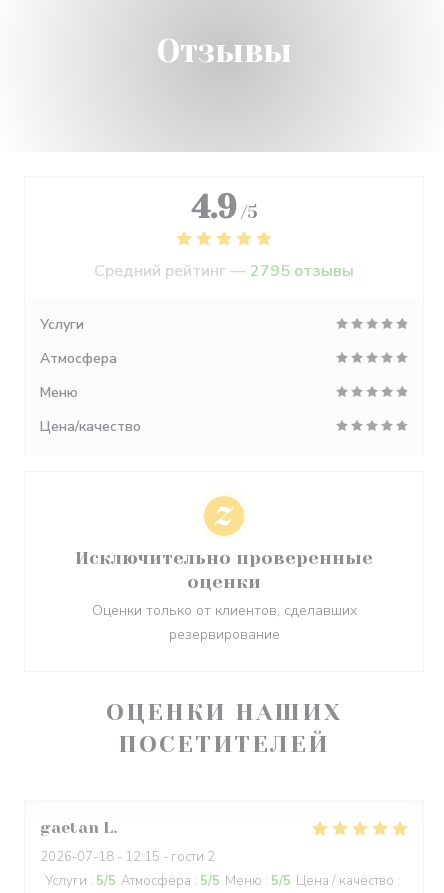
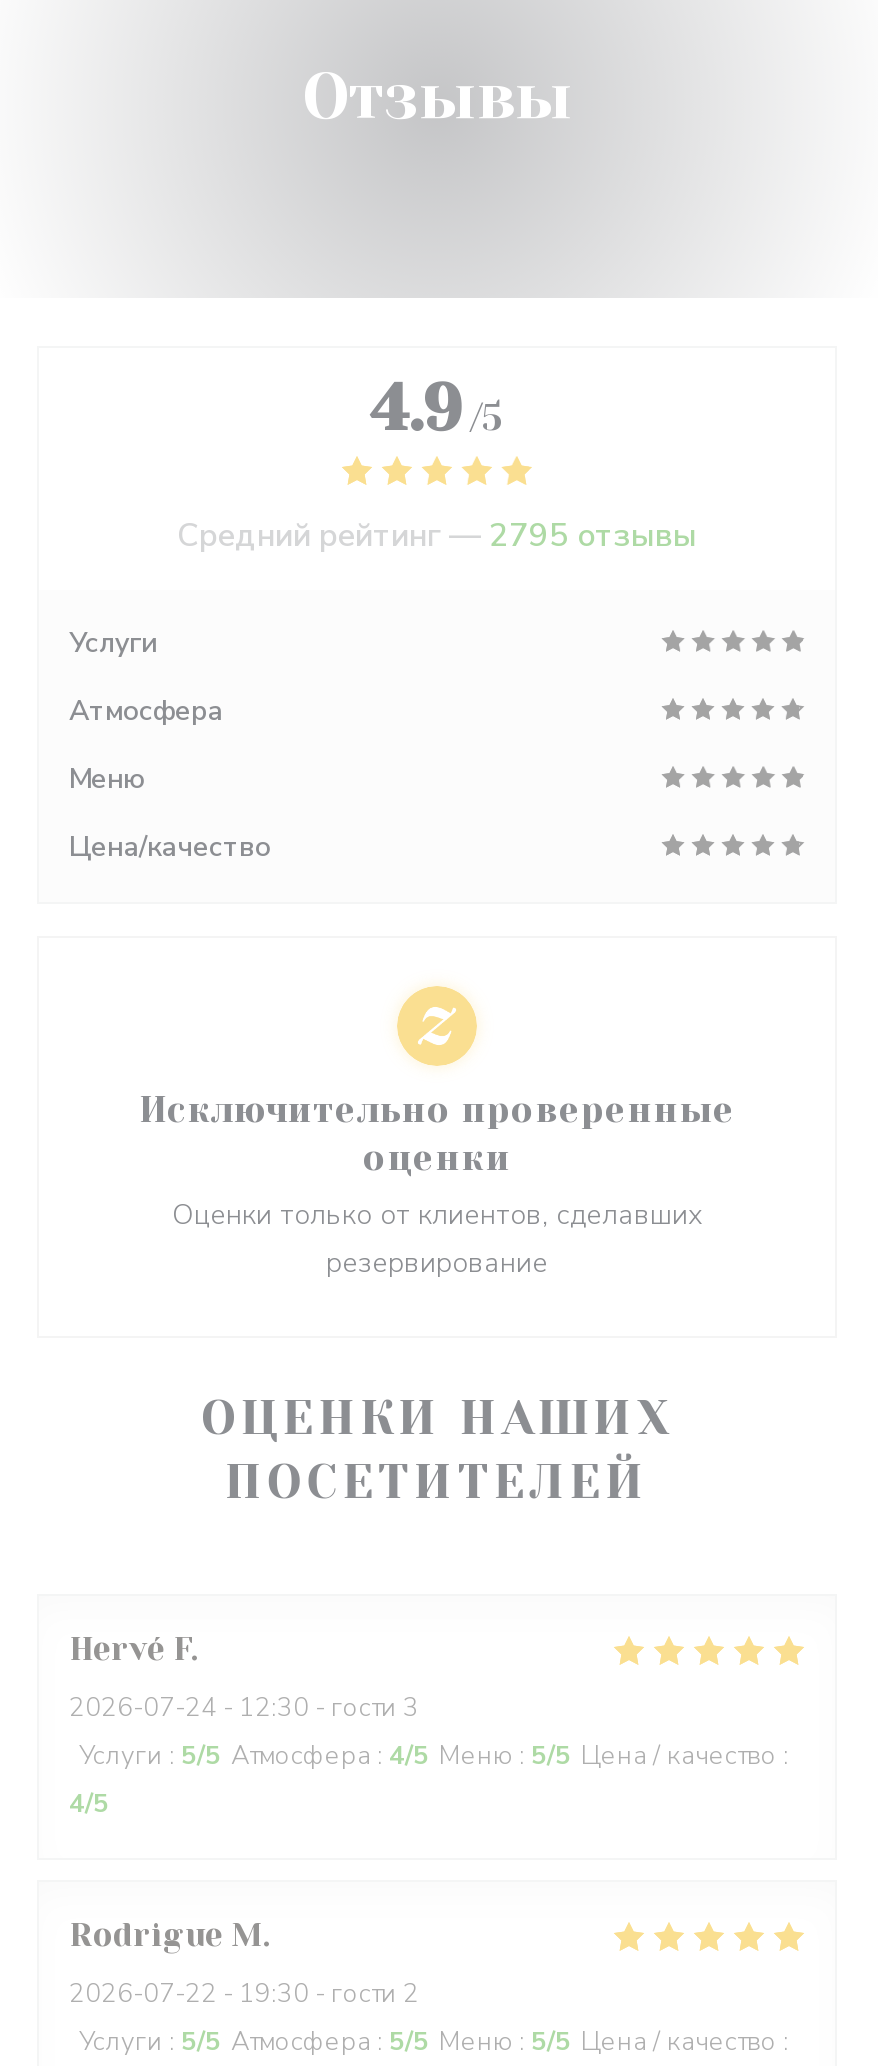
- gaetan L
- 2026-07-18 - 12:15 - гости 2
+ Hervé F
+ 2026-07-24 - 12:30 - гости 3
+ Услуги: 5/5 Атмосфера: 4/5 Меню: 5/5 Цена / качество:
+ 4/5
+ Rodrigue M
+ 2026-07-22 - 19:30 - гости 2
